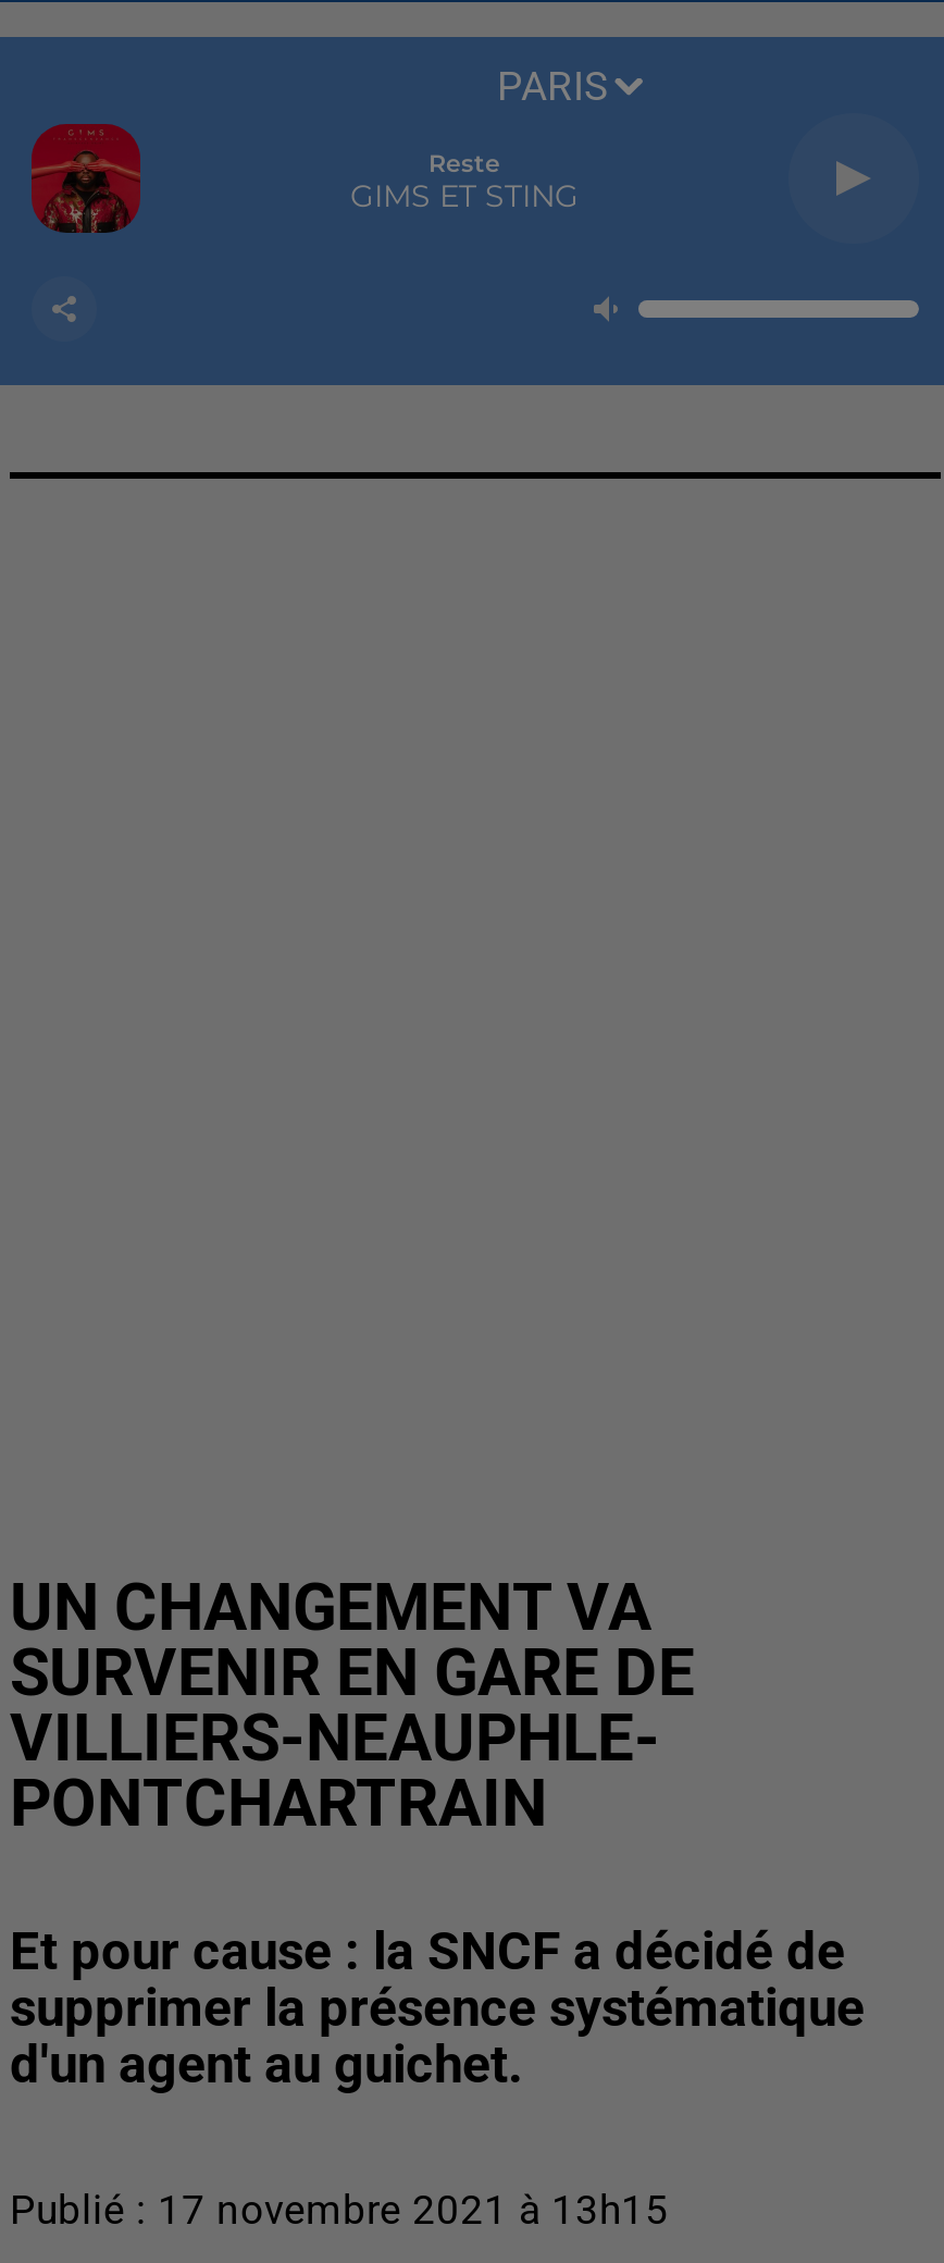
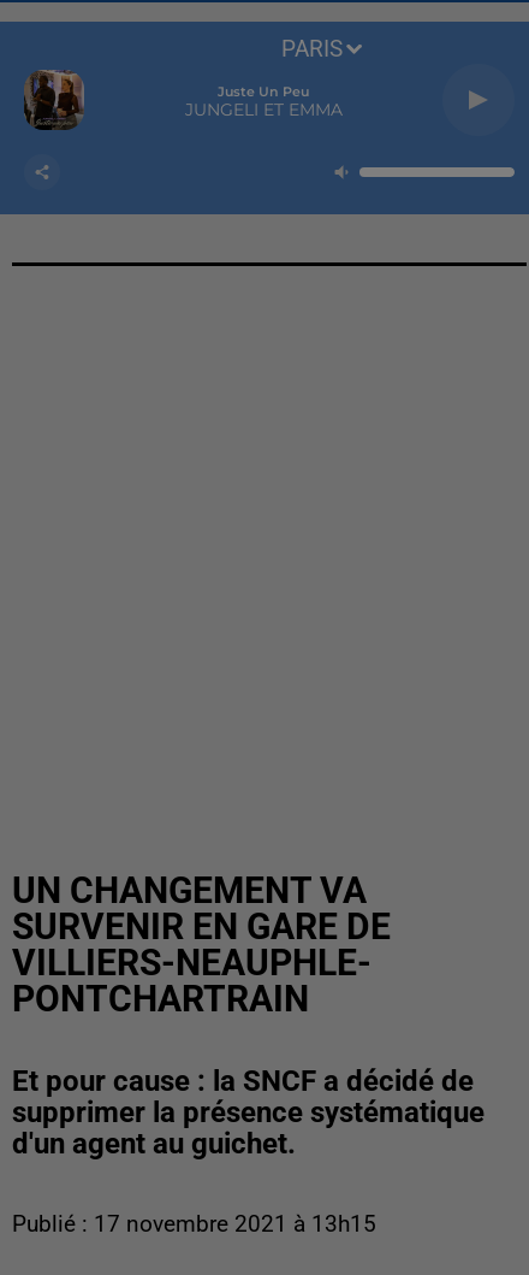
- [image]
+ [image]

- Reste
- GIMS ET STING
+ Juste Un Peu
+ JUNGELI ET EMMA
